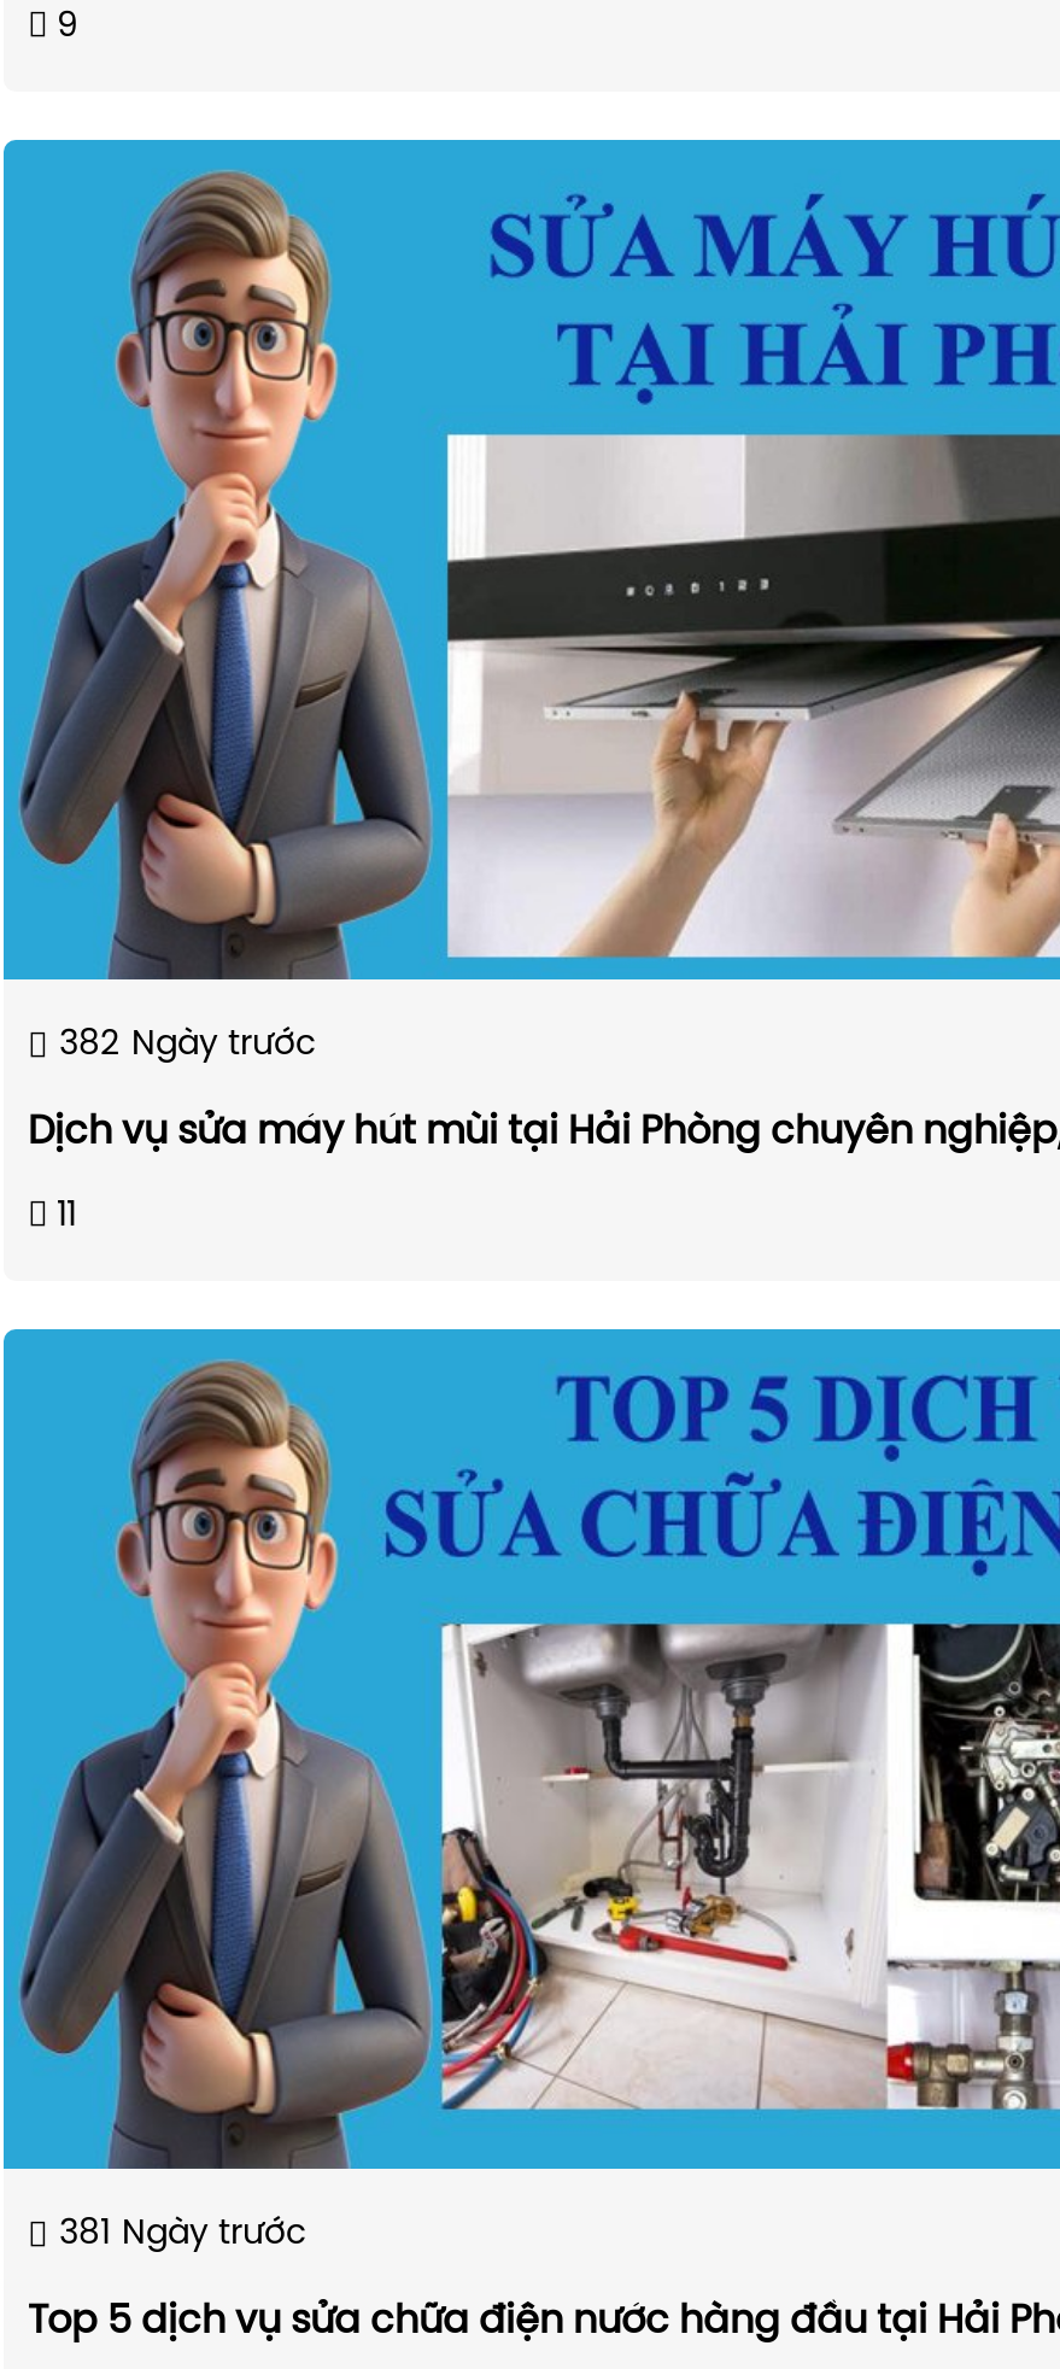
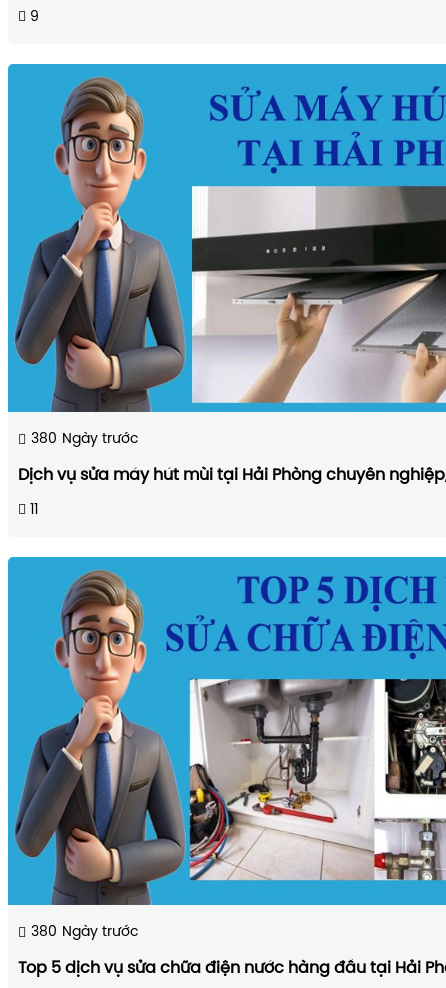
- 382 Ngày trước
+ 380 Ngày trước

- 381 Ngày trước
+ 380 Ngày trước
